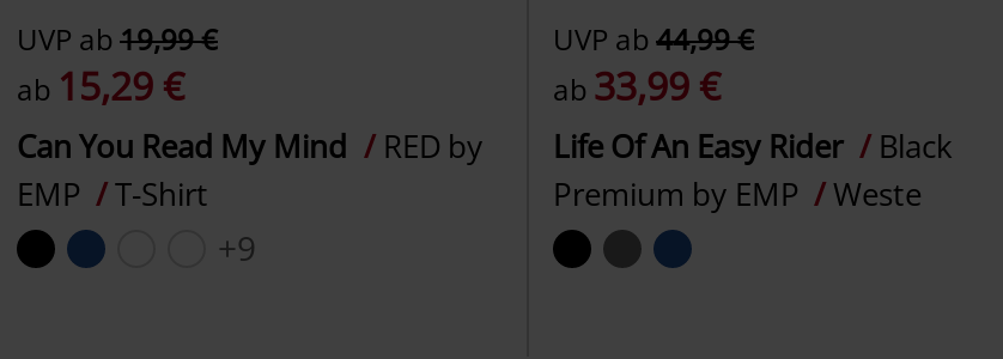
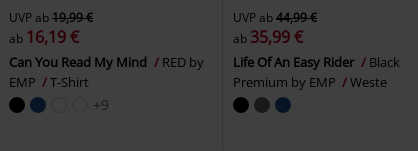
- ab 15,29 €
+ ab 16,19 €

- ab 33,99 €
+ ab 35,99 €
